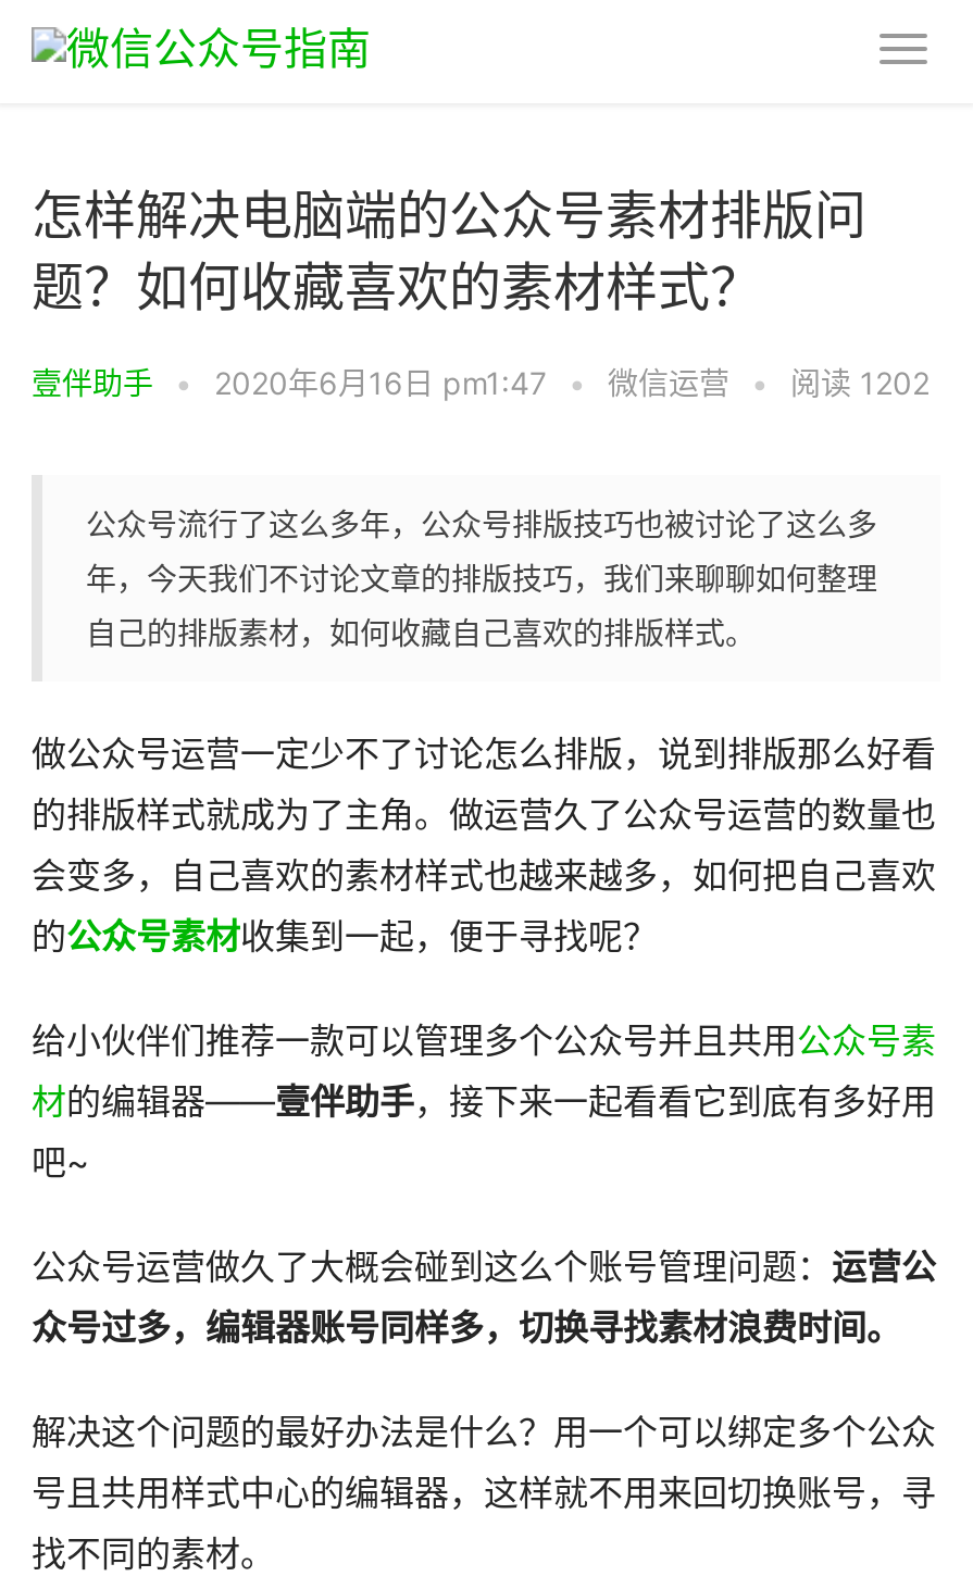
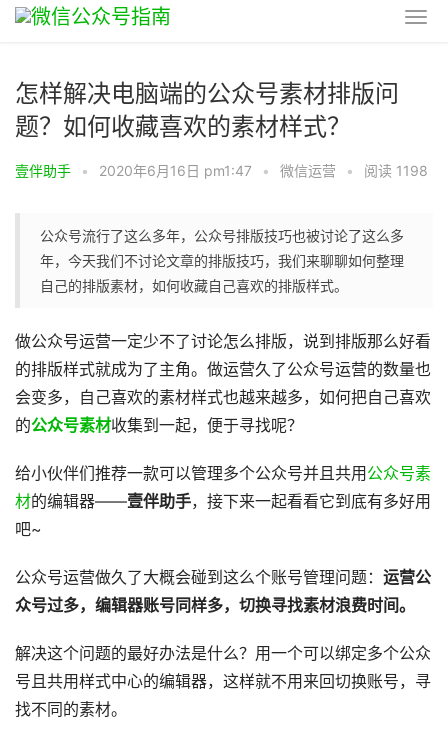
- 壹伴助手 • 2020年6月16日 pm1:47 • 微信运营 • 阅读 1202
+ 壹伴助手 • 2020年6月16日 pm1:47 • 微信运营 • 阅读 1198
